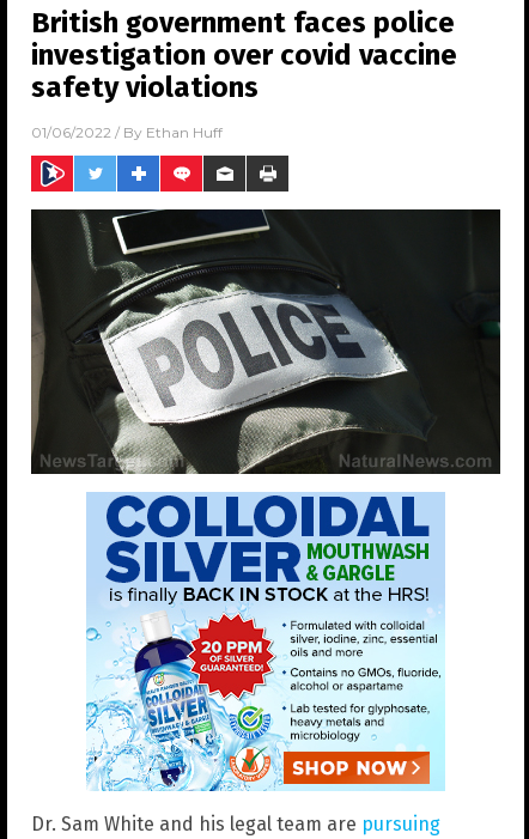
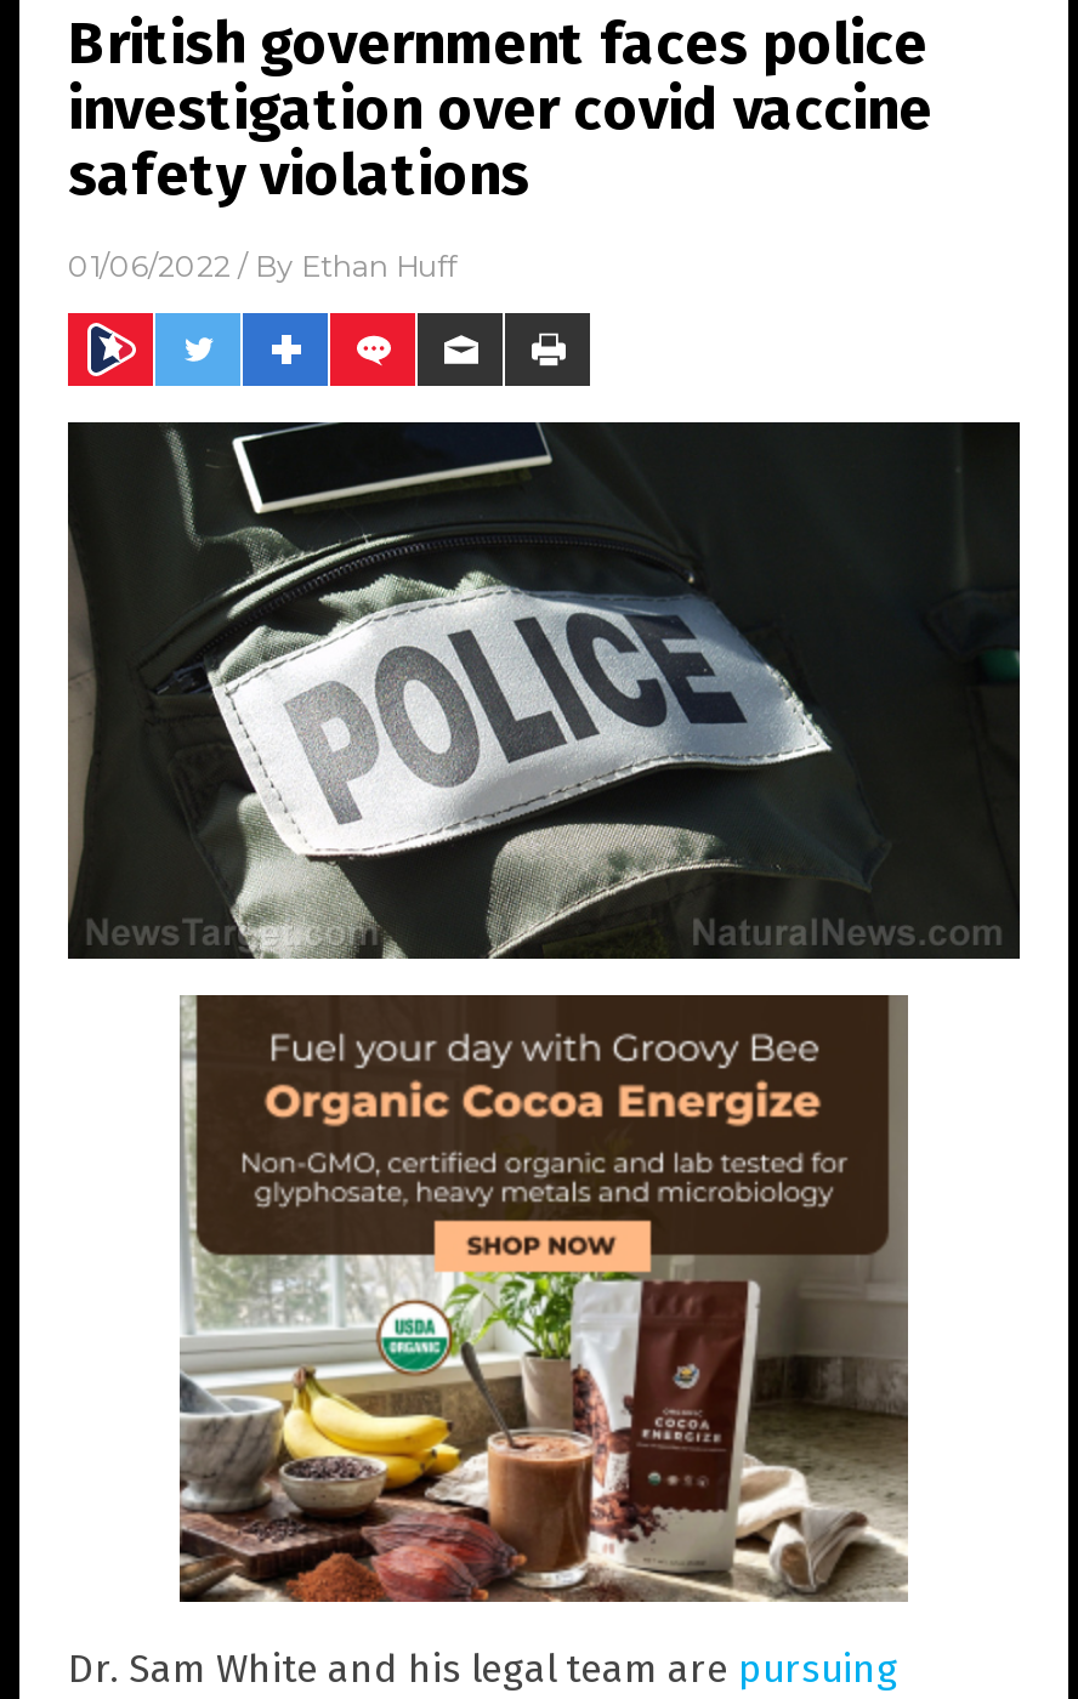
- [image]
+ [image]
